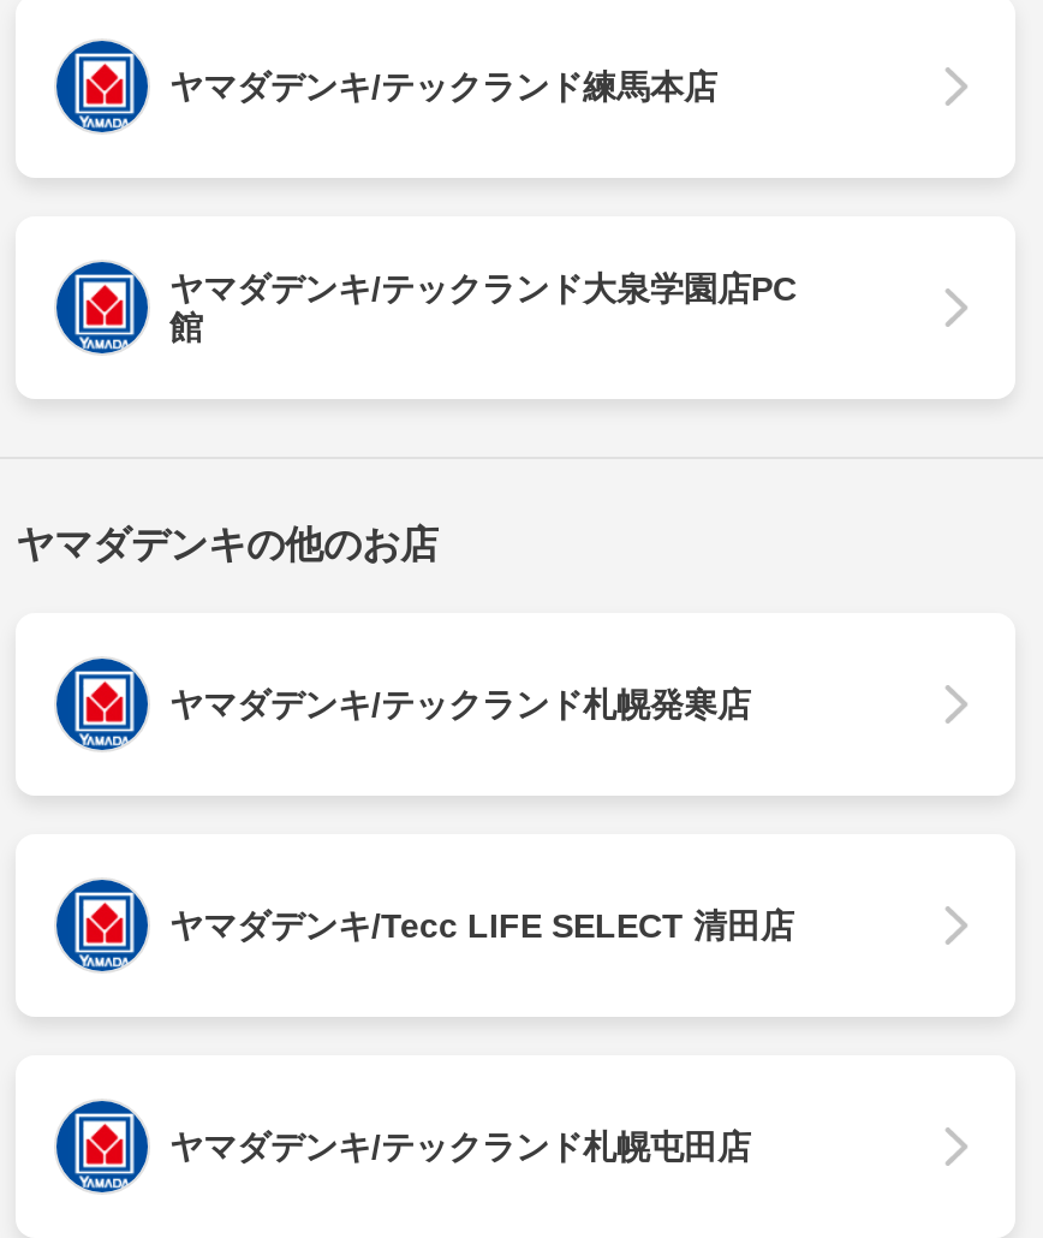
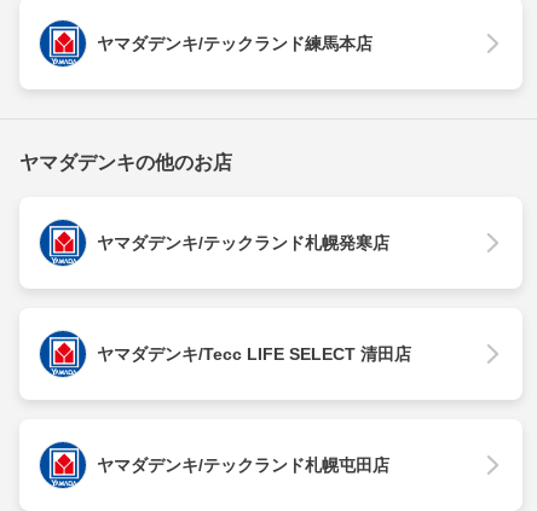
- ヤマダデンキ/テックランド大泉学園店PC
- 館
